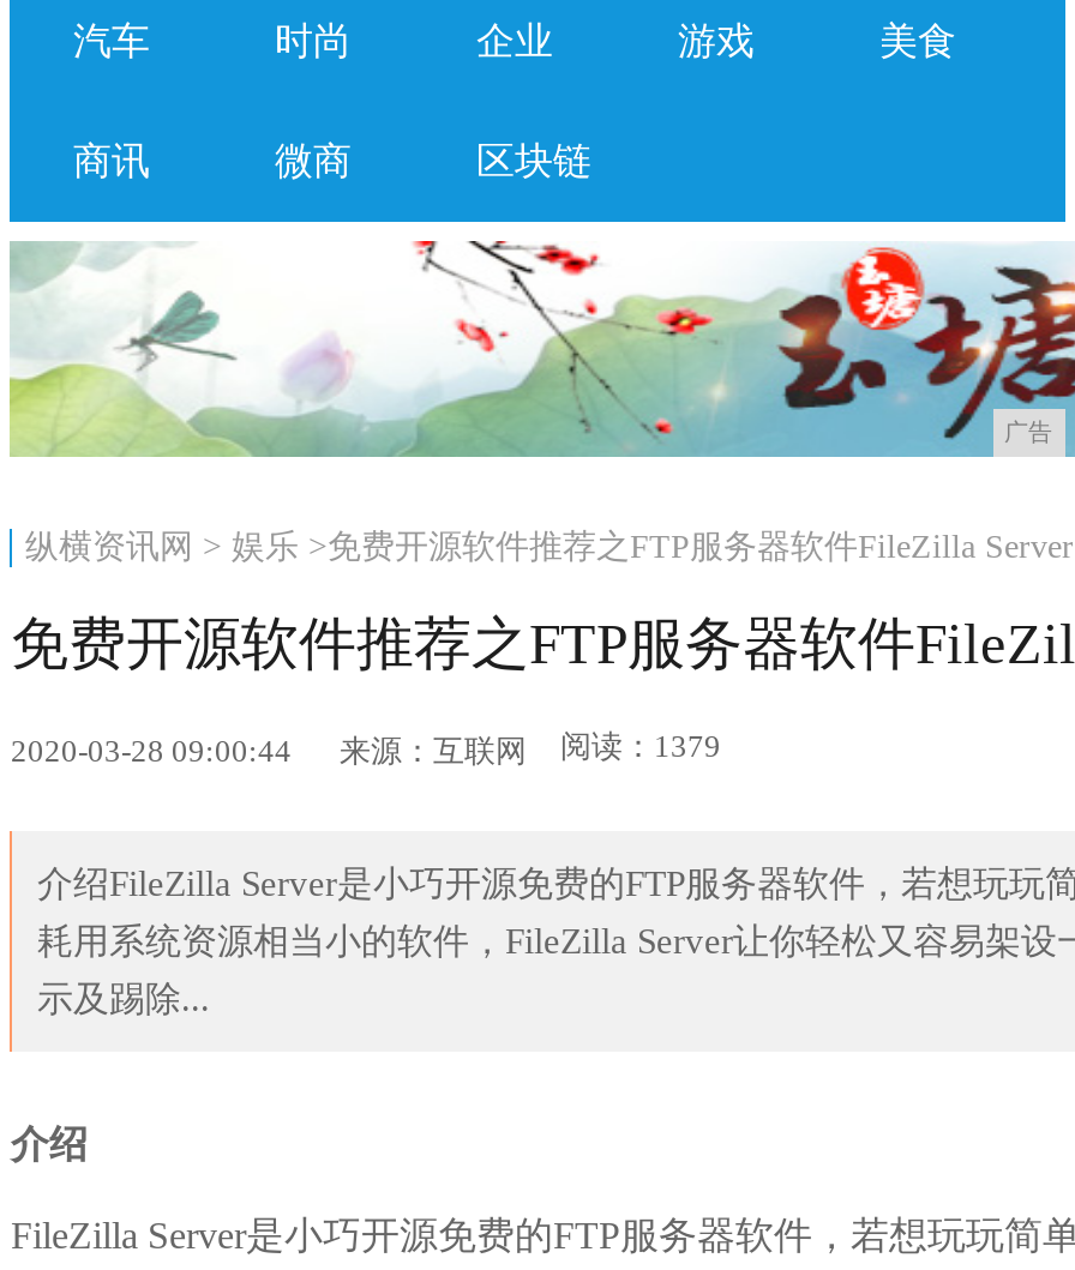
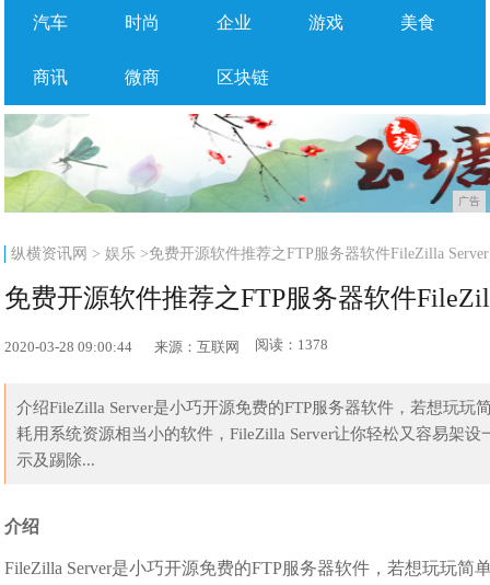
- 2020-03-28 09:00:44 来源：互联网 阅读：1379
+ 2020-03-28 09:00:44 来源：互联网 阅读：1378
